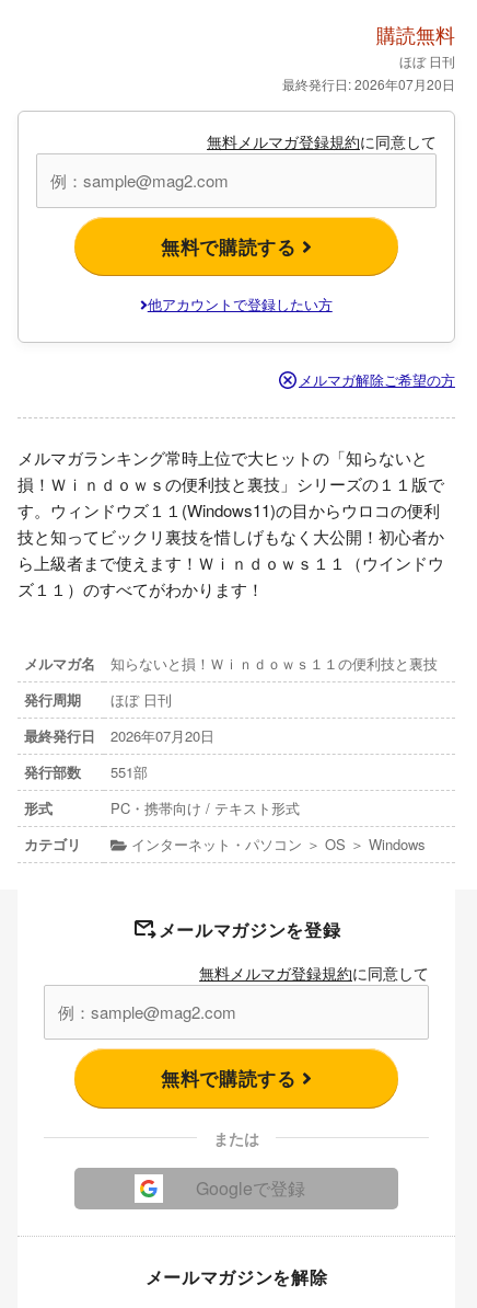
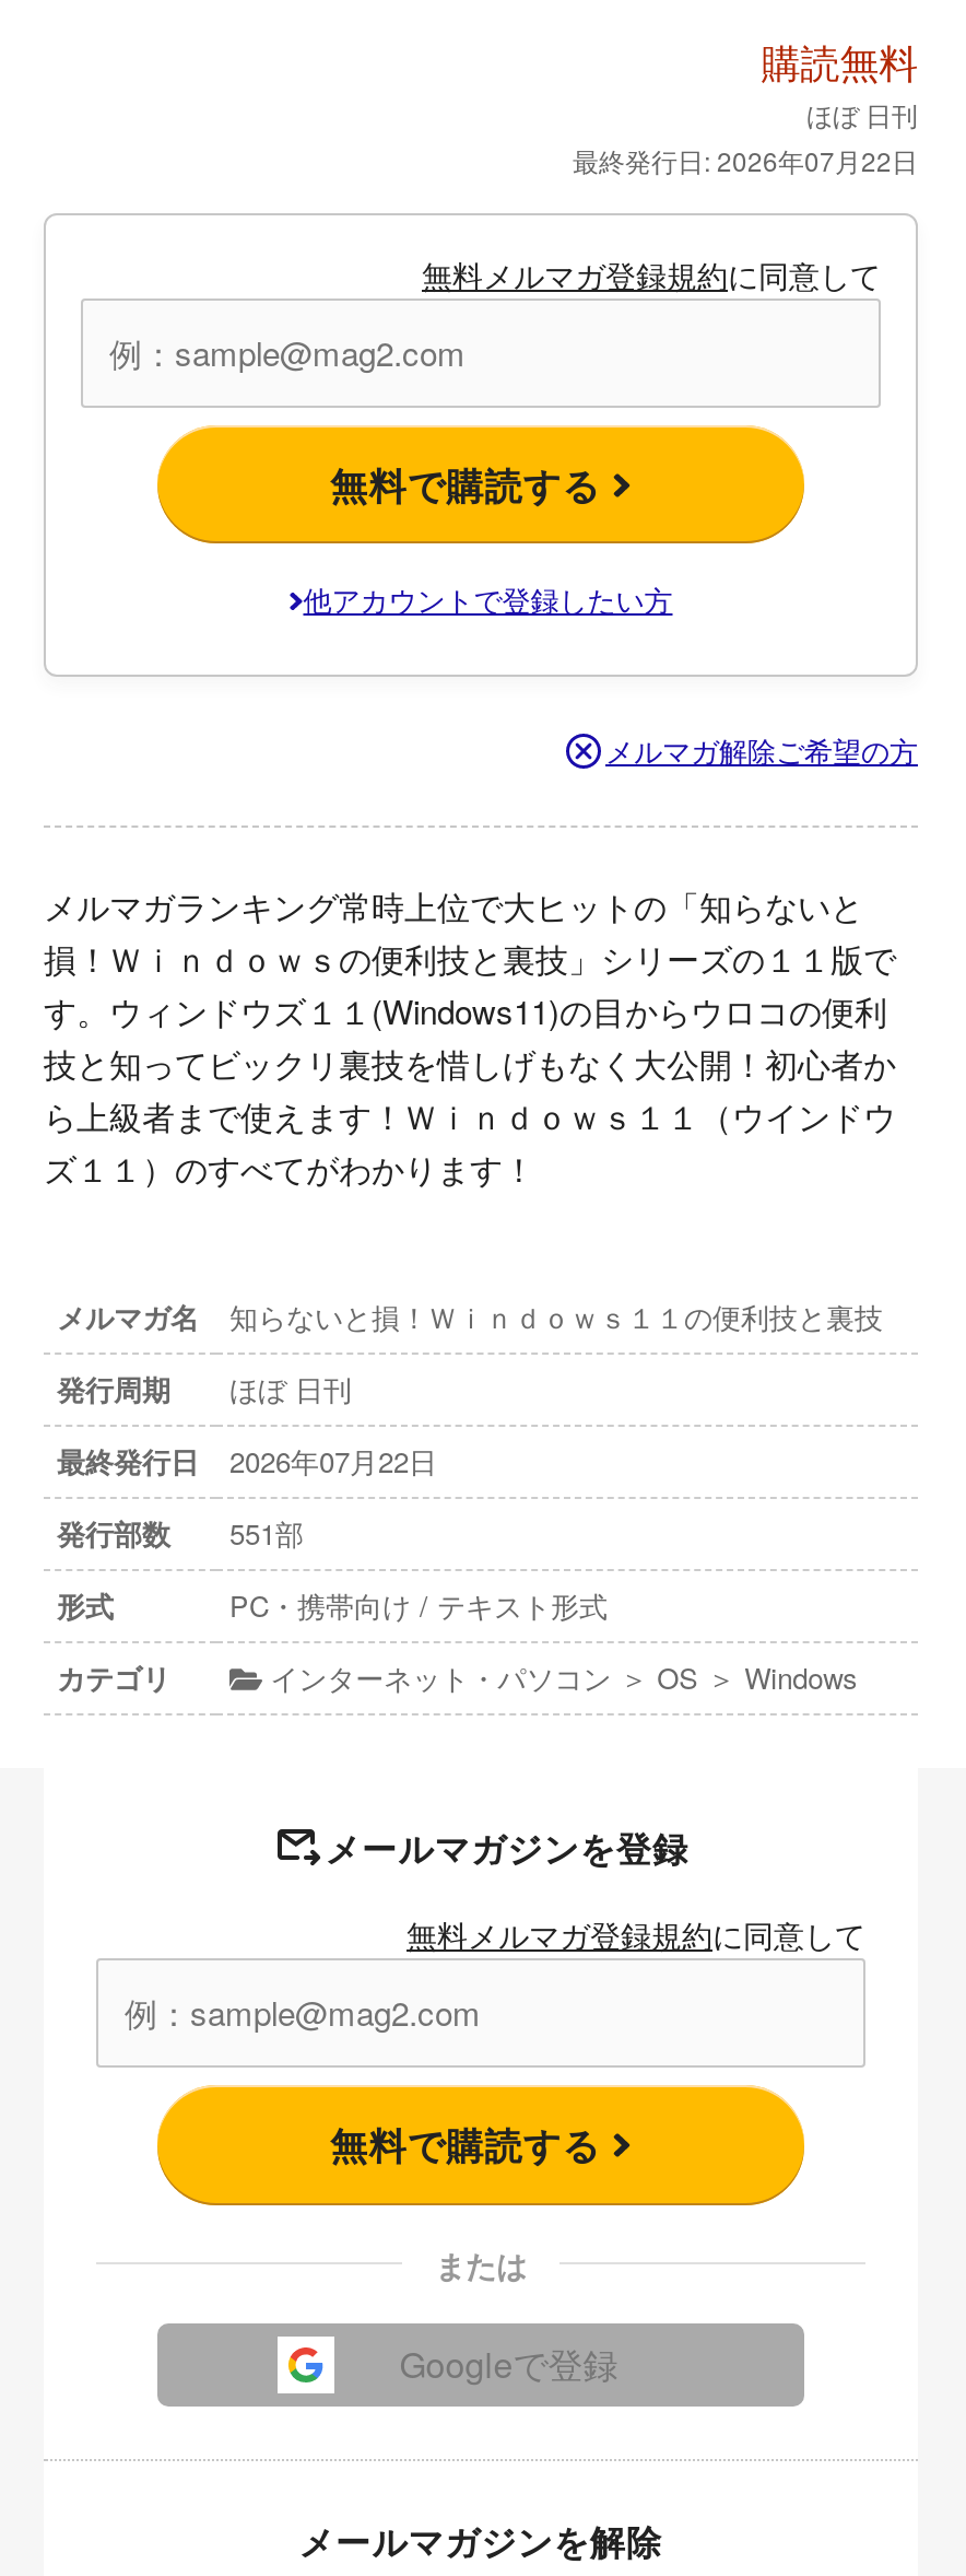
- 最終発行日: 2026年07月20日
+ 最終発行日: 2026年07月22日

- 最終発行日 2026年07月20日
+ 最終発行日 2026年07月22日
